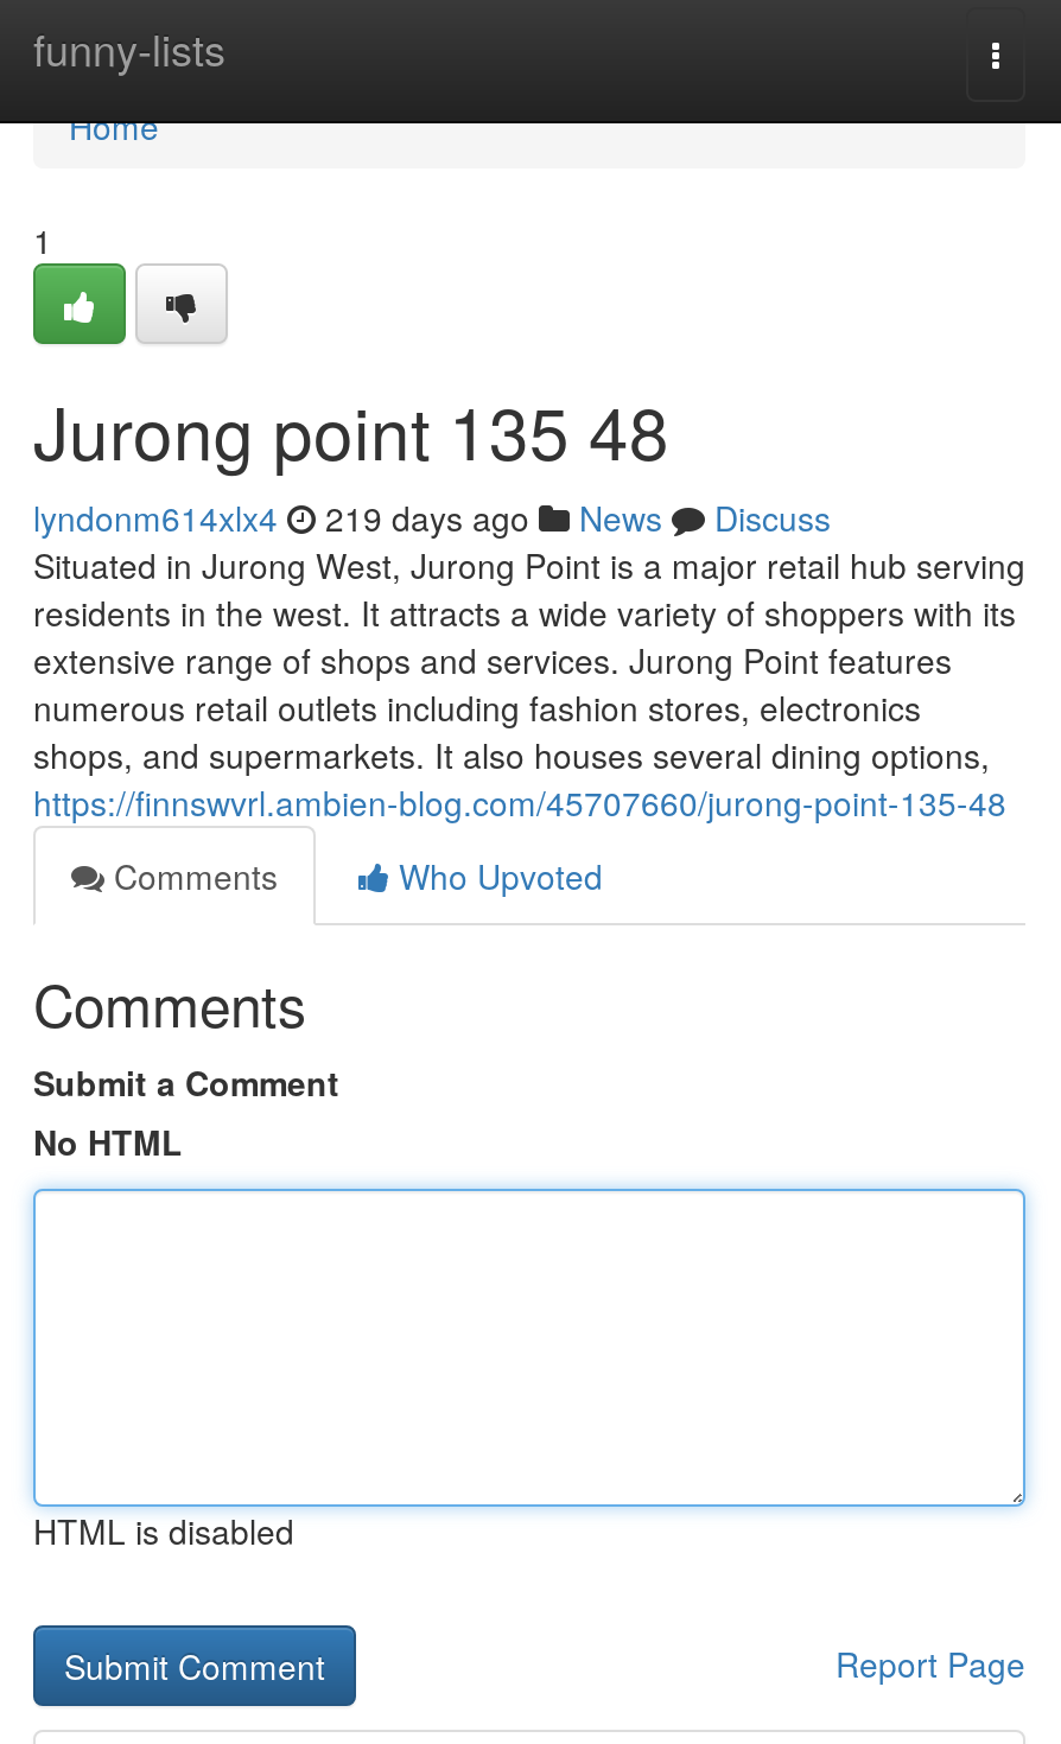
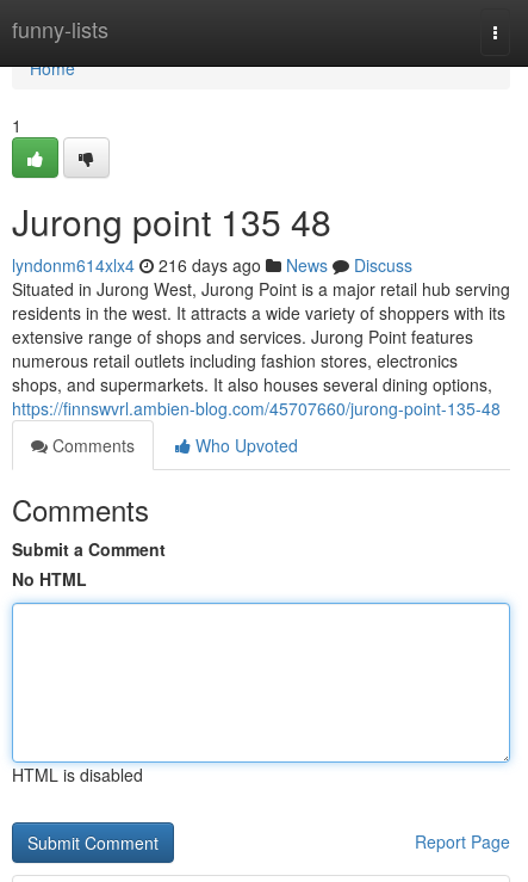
- lyndonm614xlx4 219 days ago News Discuss
+ lyndonm614xlx4 216 days ago News Discuss
